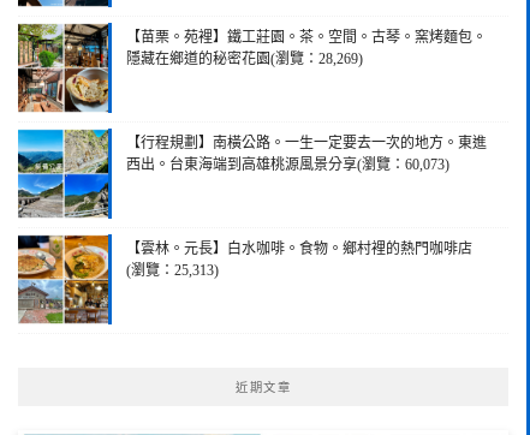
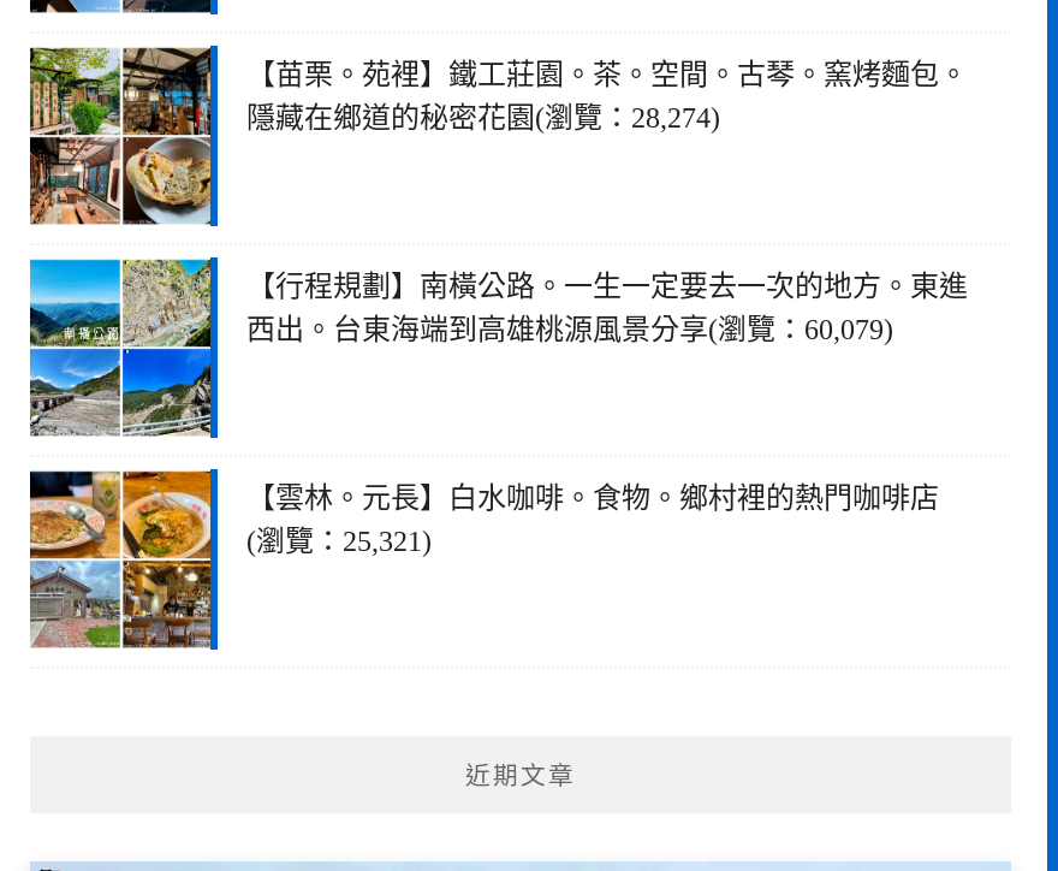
- 隱藏在鄉道的秘密花園(瀏覽：28,269)
+ 隱藏在鄉道的秘密花園(瀏覽：28,274)

- 西出。台東海端到高雄桃源風景分享(瀏覽：60,073)
+ 西出。台東海端到高雄桃源風景分享(瀏覽：60,079)

- (瀏覽：25,313)
+ (瀏覽：25,321)
